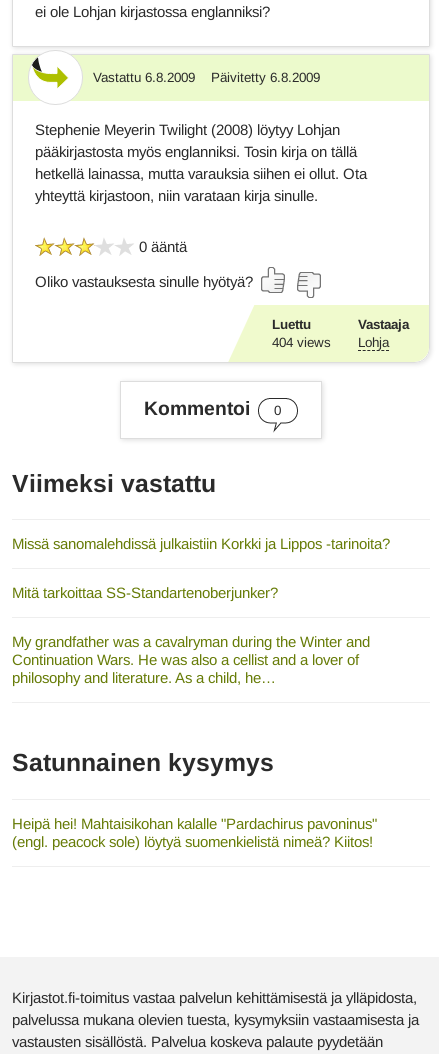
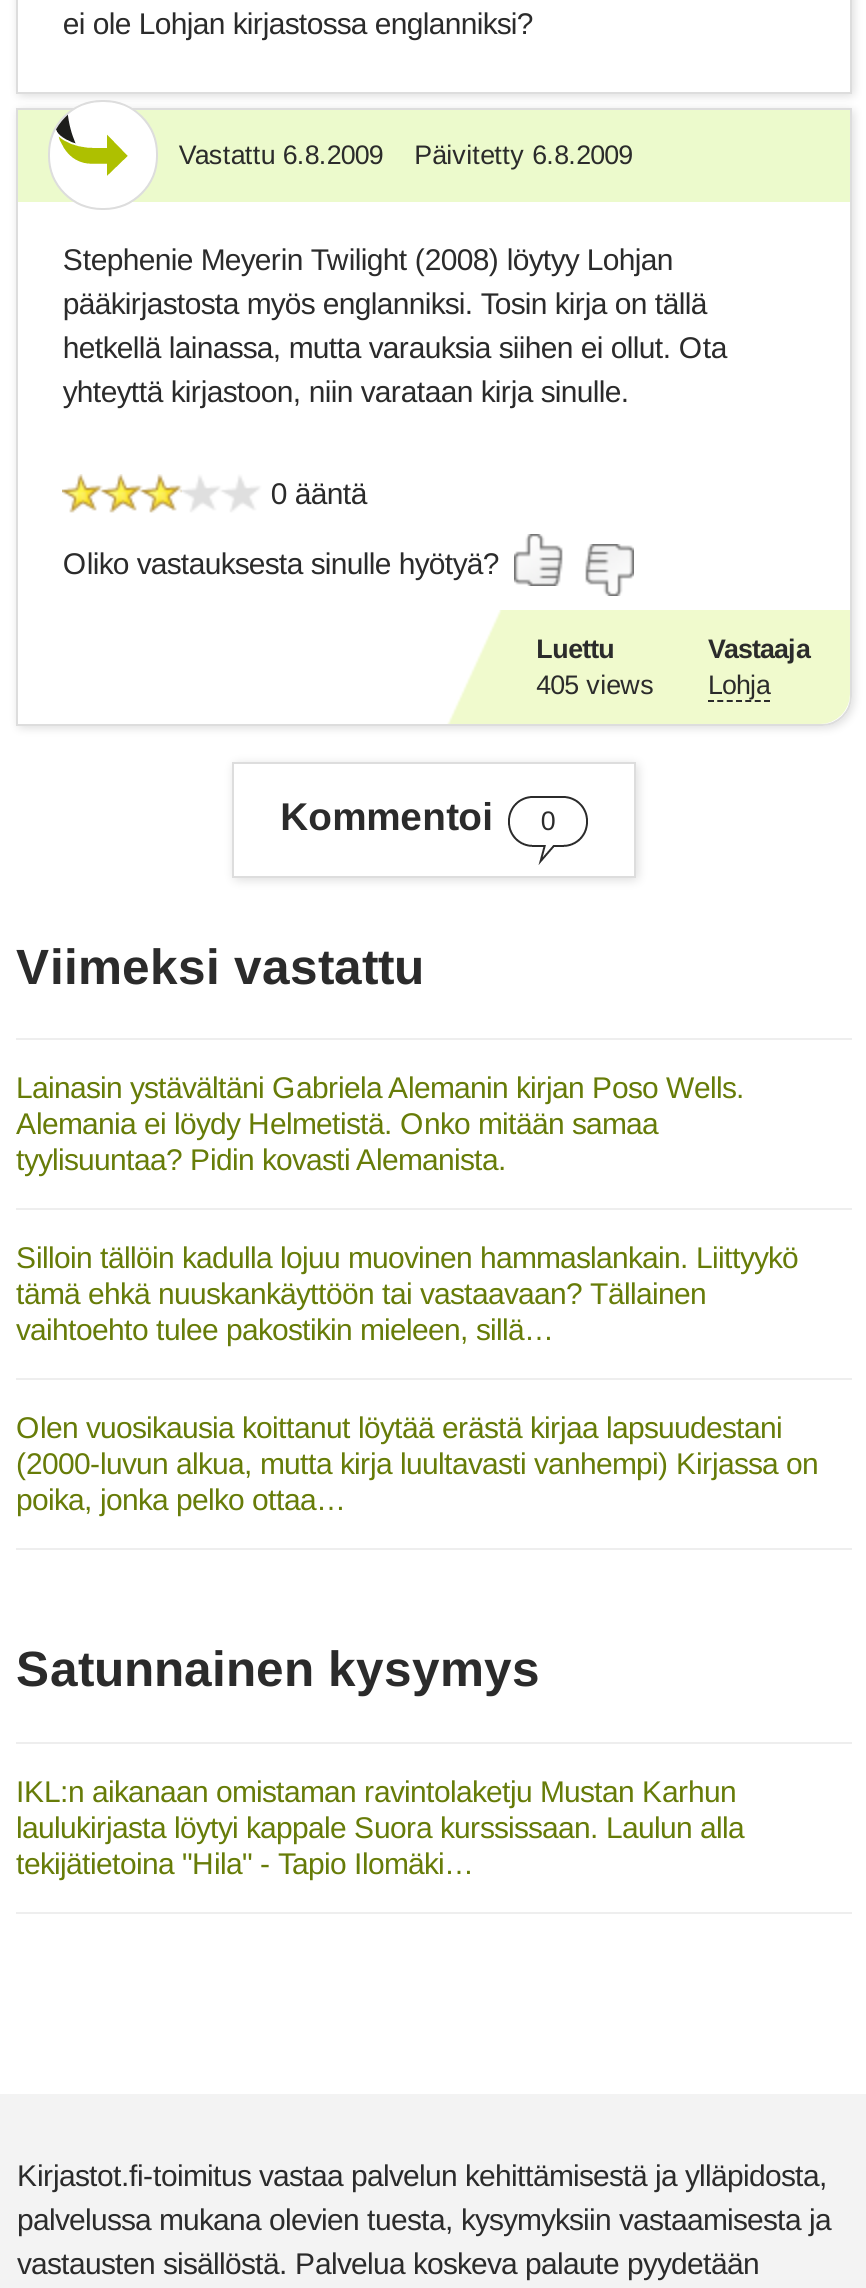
- 404 views Lohja
+ 405 views Lohja

- Missä sanomalehdissä julkaistiin Korkki ja Lippos -tarinoita?
+ Lainasin ystävältäni Gabriela Alemanin kirjan Poso Wells.
+ Alemania ei löydy Helmetistä. Onko mitään samaa
+ tyylisuuntaa? Pidin kovasti Alemanista.

- Mitä tarkoittaa SS-Standartenoberjunker?
+ Silloin tällöin kadulla lojuu muovinen hammaslankain. Liittyykö
+ tämä ehkä nuuskankäyttöön tai vastaavaan? Tällainen
+ vaihtoehto tulee pakostikin mieleen, sillä…

- My grandfather was a cavalryman during the Winter and
- Continuation Wars. He was also a cellist and a lover of
- philosophy and literature. As a child, he…
+ Olen vuosikausia koittanut löytää erästä kirjaa lapsuudestani
+ (2000-luvun alkua, mutta kirja luultavasti vanhempi) Kirjassa on
+ poika, jonka pelko ottaa…

- Heipä hei! Mahtaisikohan kalalle "Pardachirus pavoninus"
- (engl. peacock sole) löytyä suomenkielistä nimeä? Kiitos!
+ IKL:n aikanaan omistaman ravintolaketju Mustan Karhun
+ laulukirjasta löytyi kappale Suora kurssissaan. Laulun alla
+ tekijätietoina "Hila" - Tapio Ilomäki…
